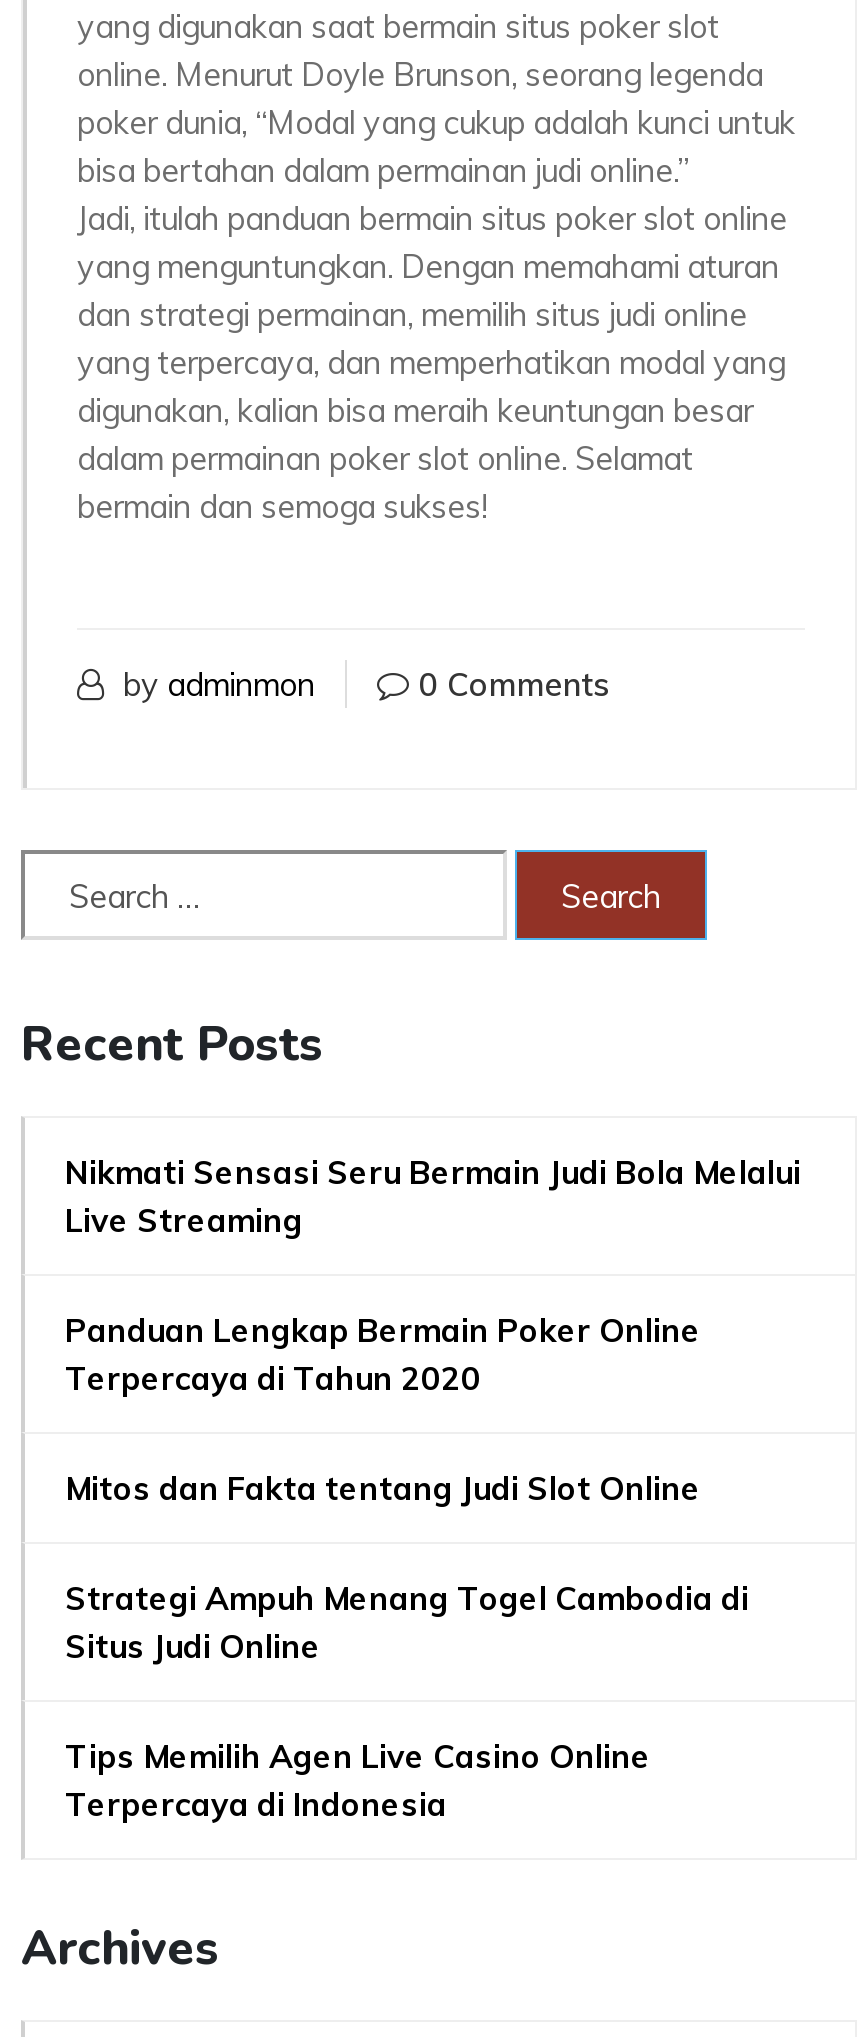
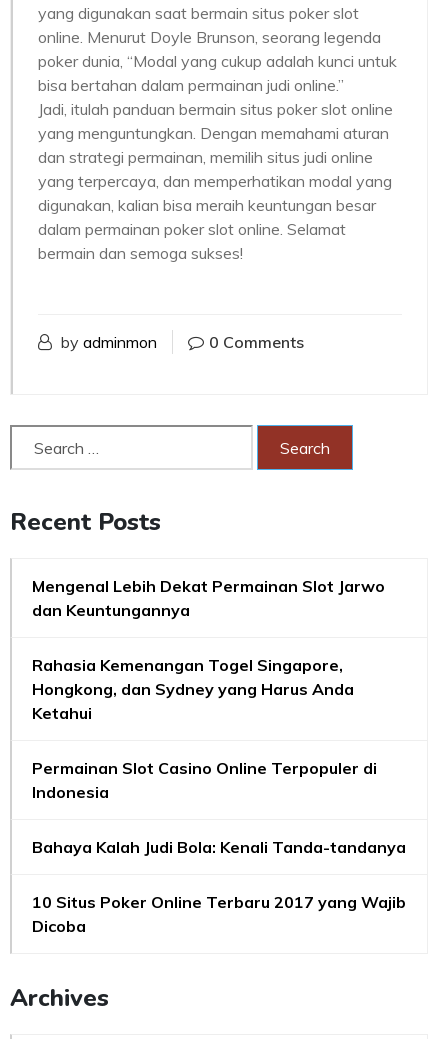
- Nikmati Sensasi Seru Bermain Judi Bola Melalui
- Live Streaming
+ Mengenal Lebih Dekat Permainan Slot Jarwo
+ dan Keuntungannya

- Panduan Lengkap Bermain Poker Online
- Terpercaya di Tahun 2020
+ Rahasia Kemenangan Togel Singapore,
+ Hongkong, dan Sydney yang Harus Anda
+ Ketahui

- Mitos dan Fakta tentang Judi Slot Online
+ Permainan Slot Casino Online Terpopuler di
+ Indonesia

- Strategi Ampuh Menang Togel Cambodia di
- Situs Judi Online
+ Bahaya Kalah Judi Bola: Kenali Tanda-tandanya

- Tips Memilih Agen Live Casino Online
- Terpercaya di Indonesia
+ 10 Situs Poker Online Terbaru 2017 yang Wajib
+ Dicoba
